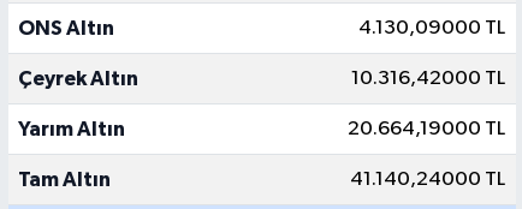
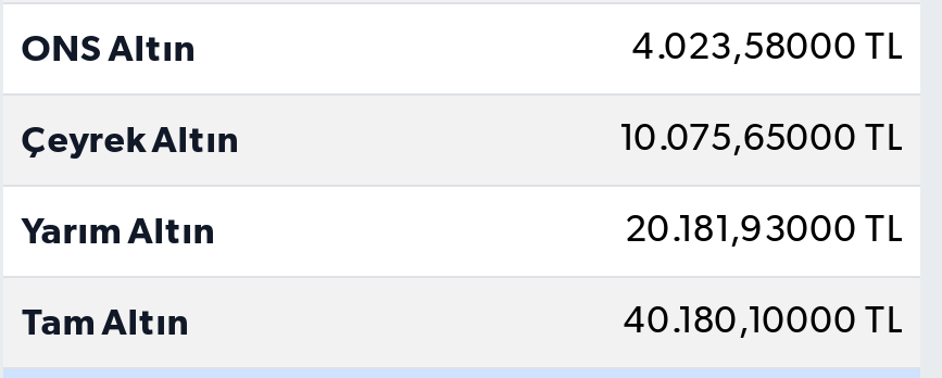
- 4.130,09000 TL
+ 4.023,58000 TL

- 10.316,42000 TL
+ 10.075,65000 TL

- 20.664,19000 TL
+ 20.181,93000 TL

- 41.140,24000 TL
+ 40.180,10000 TL
